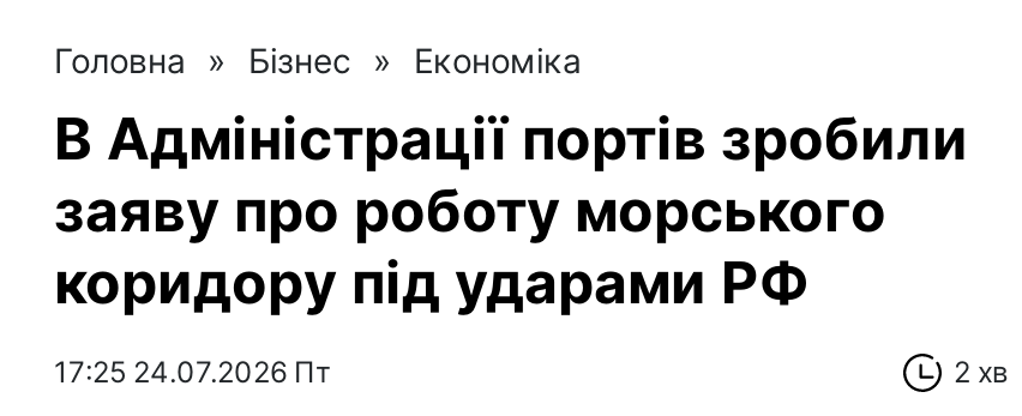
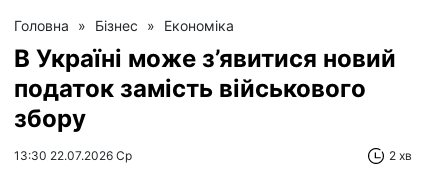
- В Адміністрації портів зробили
- заяву про роботу морського
- коридору під ударами РФ
+ В Україні може з’явитися новий
+ податок замість військового
+ збору

- 17:25 24.07.2026 Пт
+ 13:30 22.07.2026 Ср
